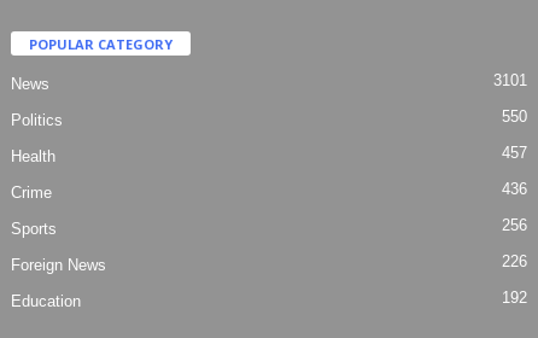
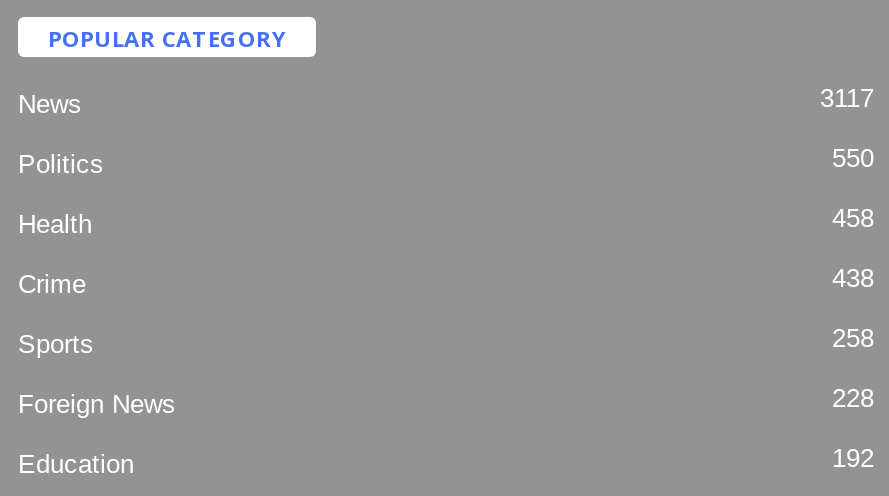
- 3101
+ 3117

- 457
+ 458

- 436
+ 438

- 256
+ 258

- 226
+ 228
